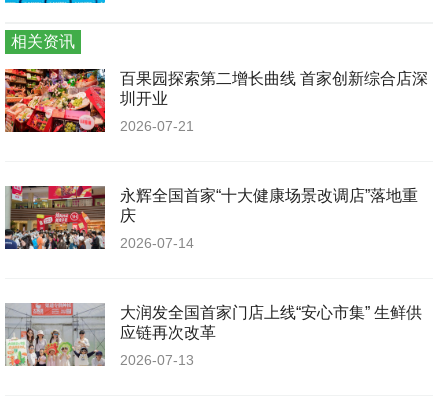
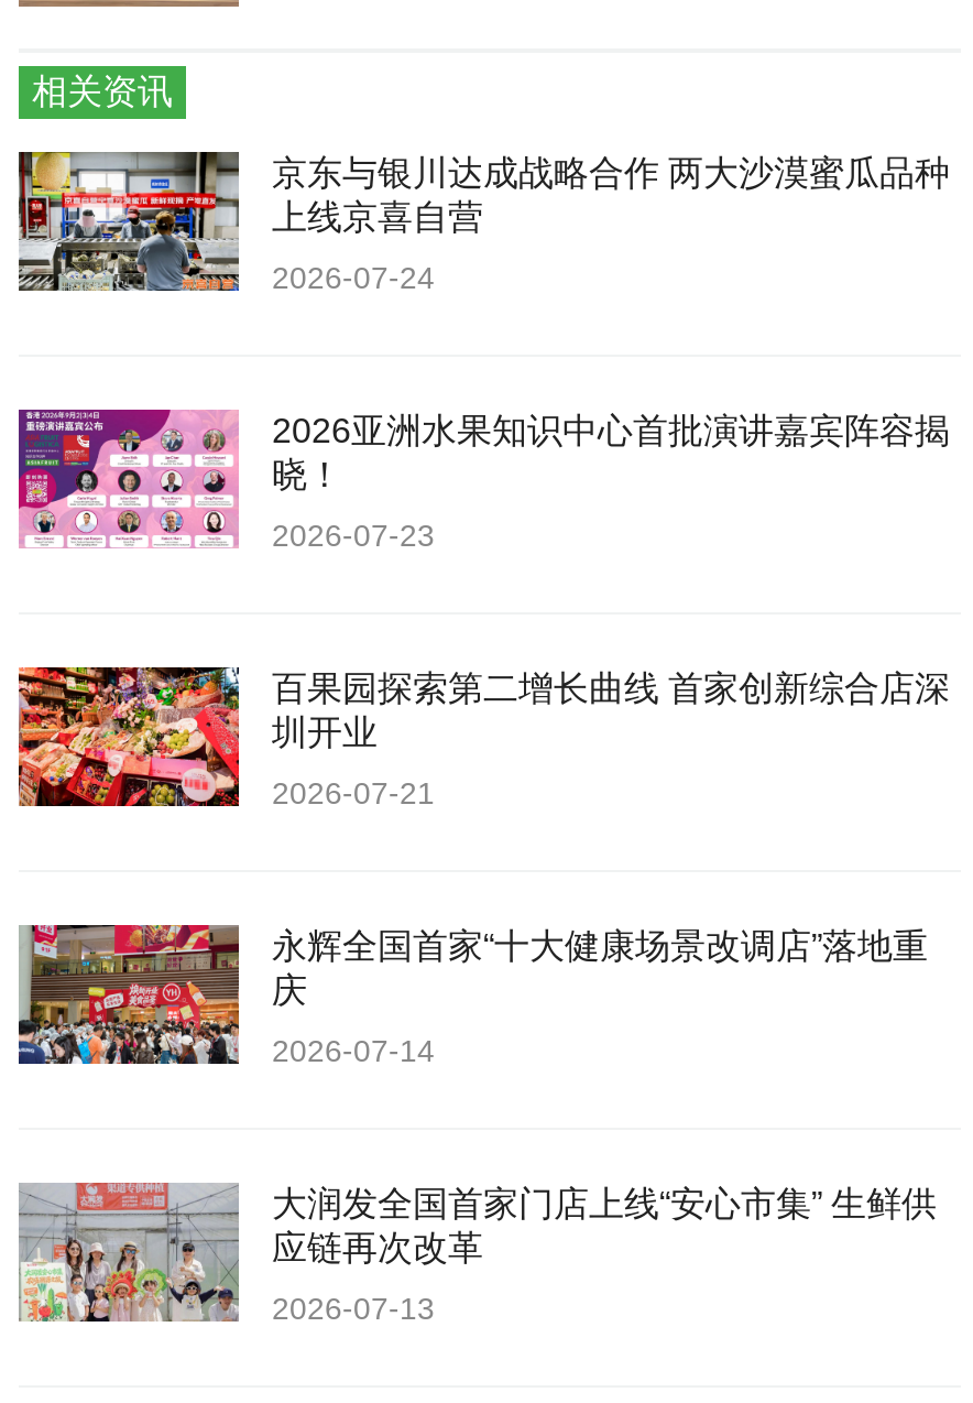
+ [image]
+ 京东与银川达成战略合作 两大沙漠蜜瓜品种
+ 上线京喜自营
+ 2026-07-24

+ [image]
+ 2026亚洲水果知识中心首批演讲嘉宾阵容揭
+ 晓！
+ 2026-07-23
